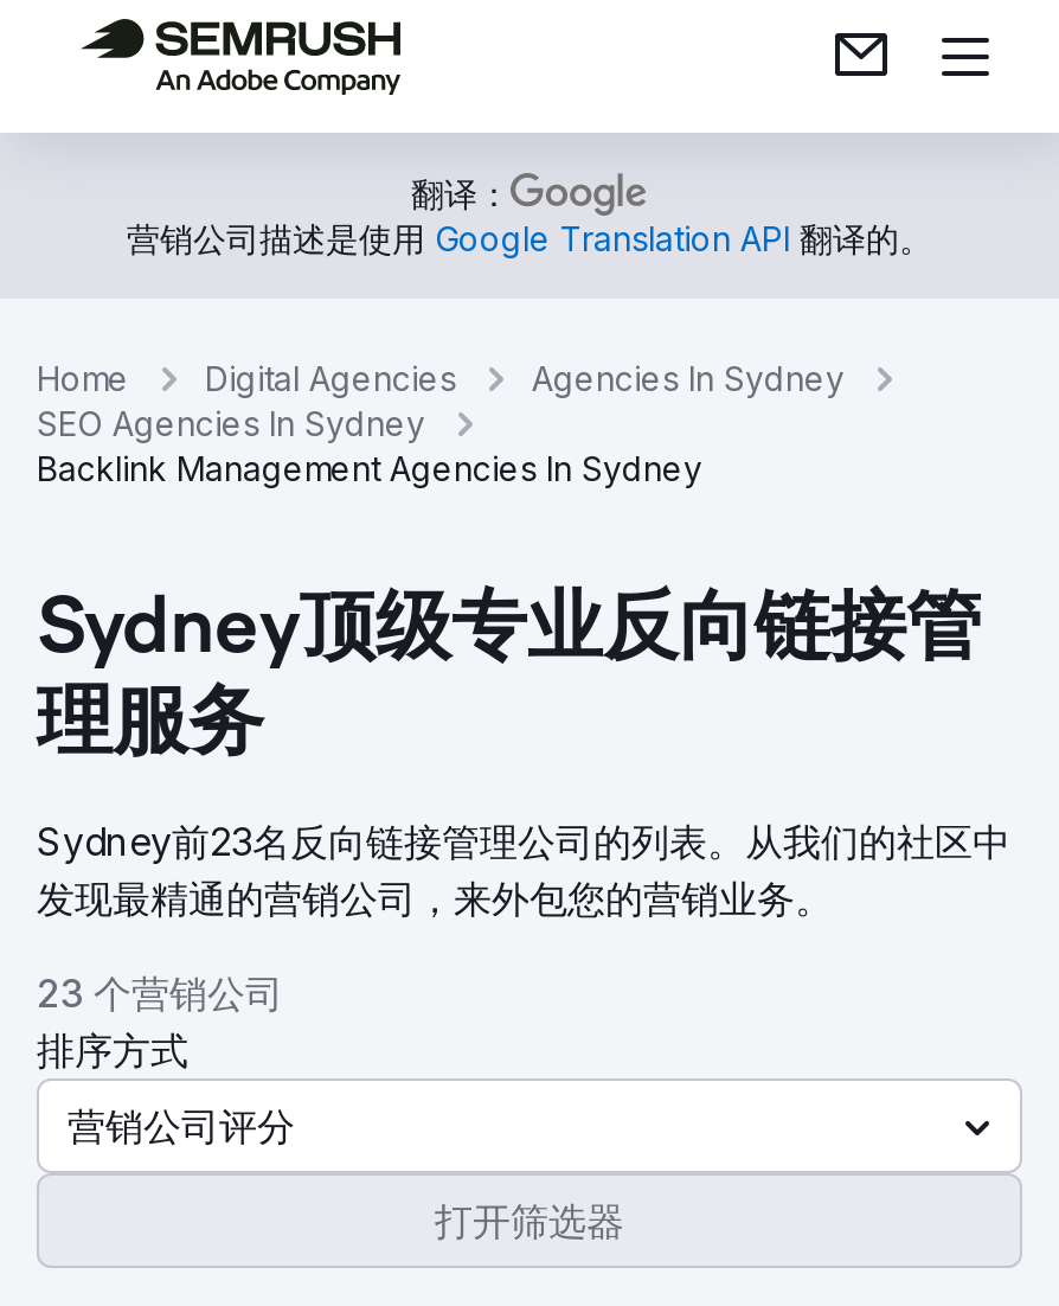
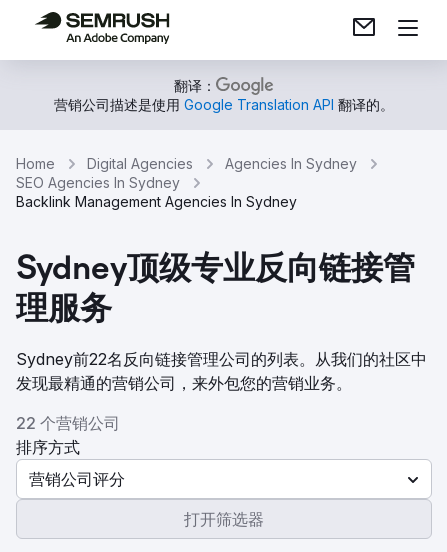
- Sydney前23名反向链接管理公司的列表。从我们的社区中
+ Sydney前22名反向链接管理公司的列表。从我们的社区中

- 23 个营销公司
+ 22 个营销公司
